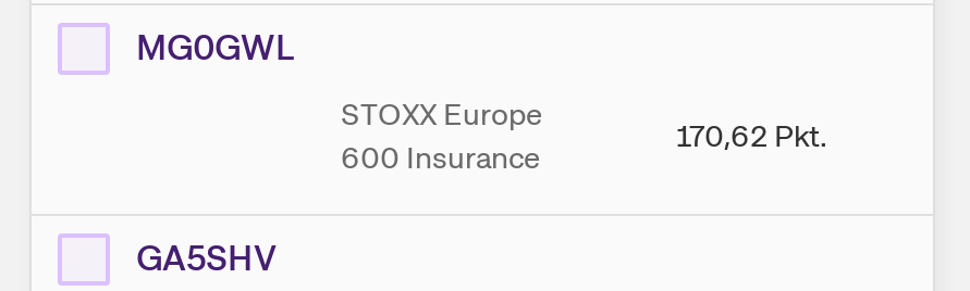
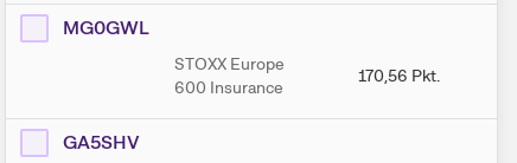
- 170,62 Pkt.
+ 170,56 Pkt.
